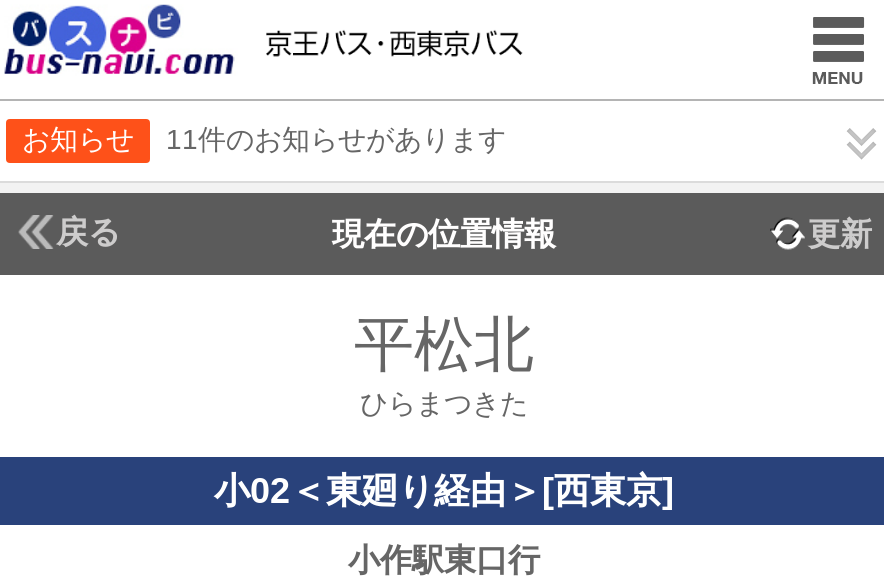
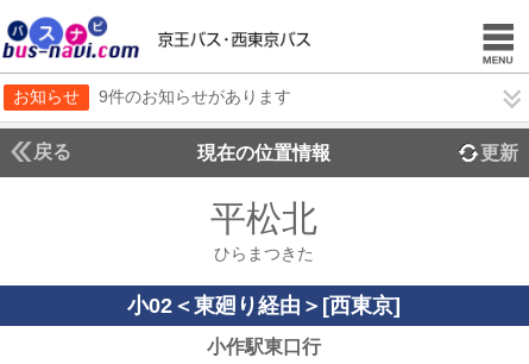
- 11件のお知らせがあります
+ 9件のお知らせがあります
